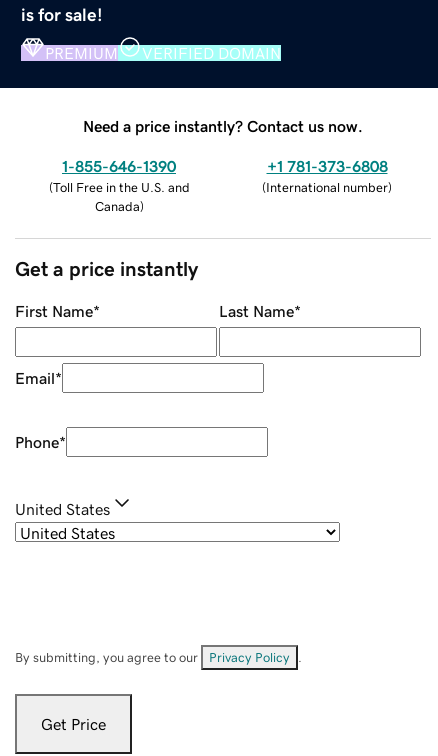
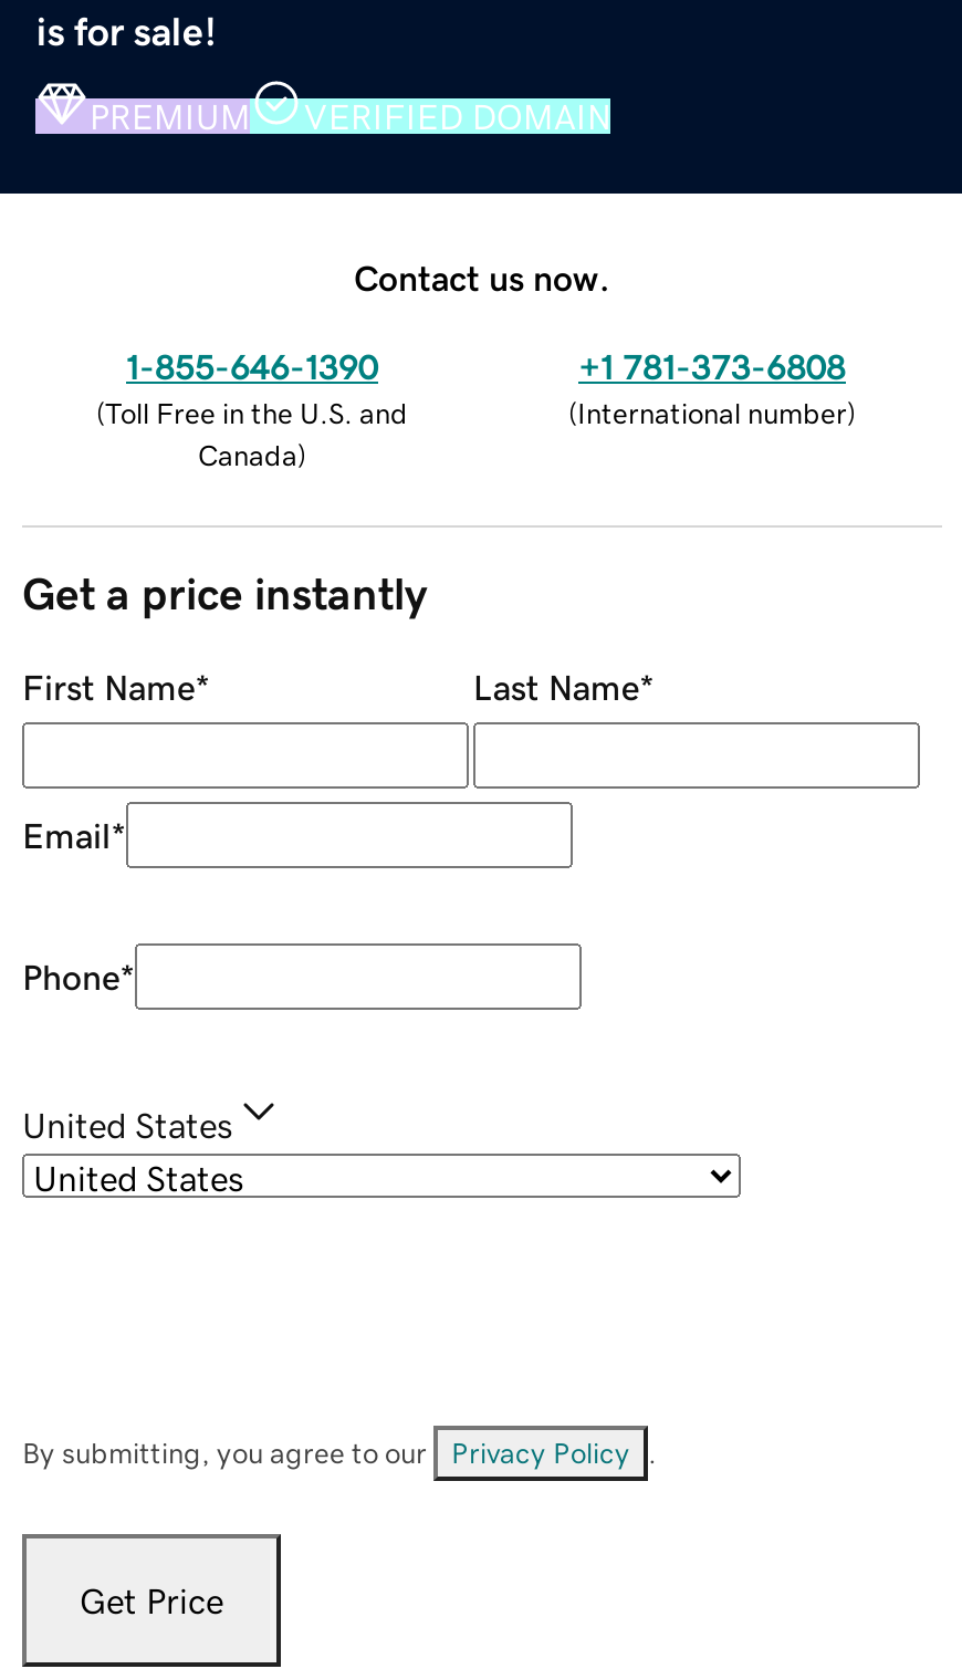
- Need a price instantly? Contact us now.
+ Contact us now.
